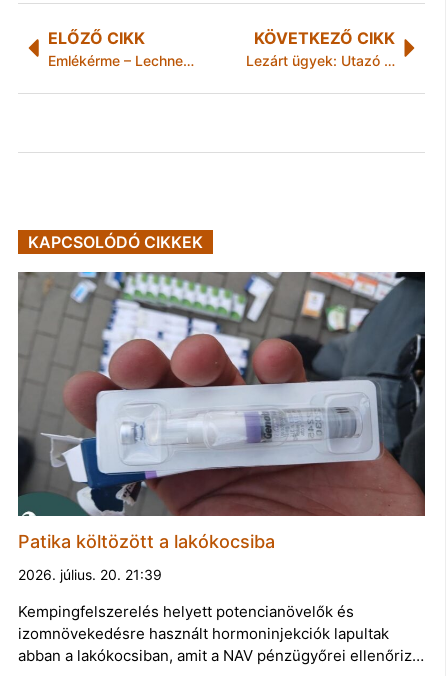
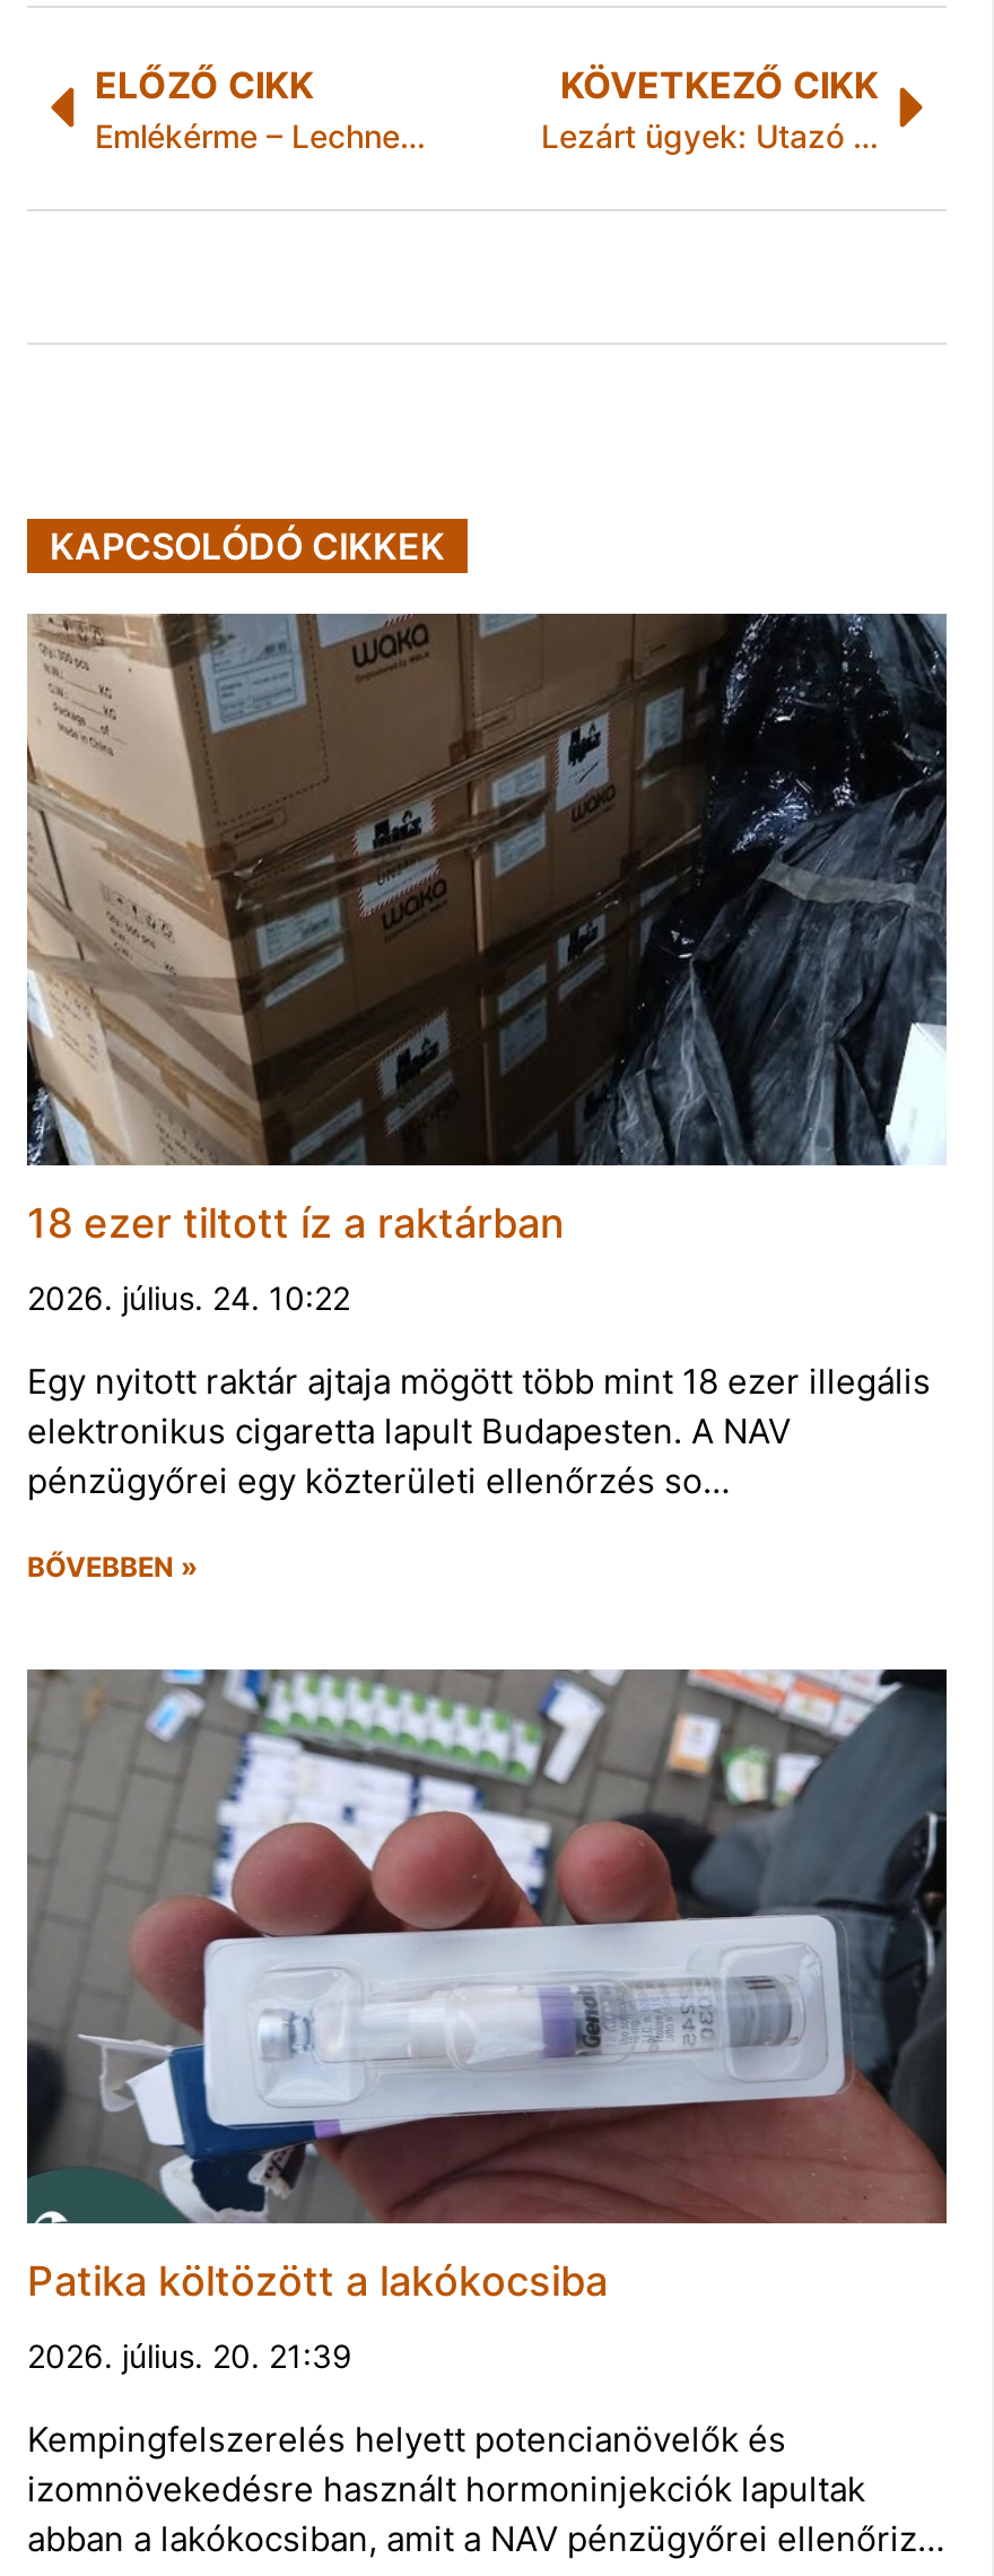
+ [image]
+ 18 ezer tiltott íz a raktárban
+ 2026. július. 24. 10:22
+ Egy nyitott raktár ajtaja mögött több mint 18 ezer illegális
+ elektronikus cigaretta lapult Budapesten. A NAV
+ pénzügyőrei egy közterületi ellenőrzés so…
+ BŐVEBBEN »
